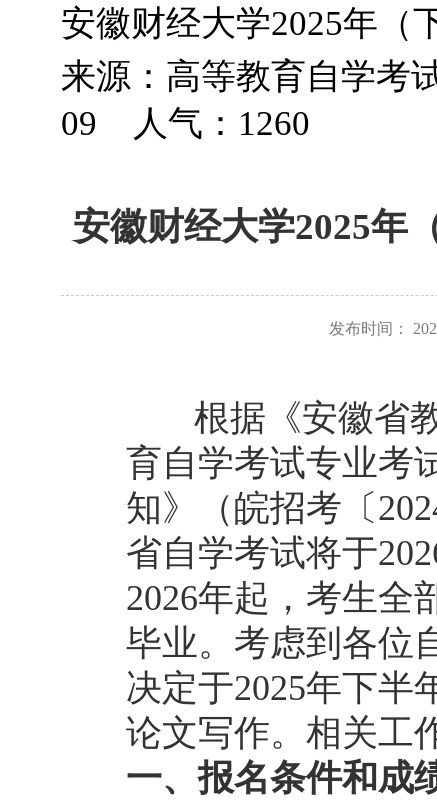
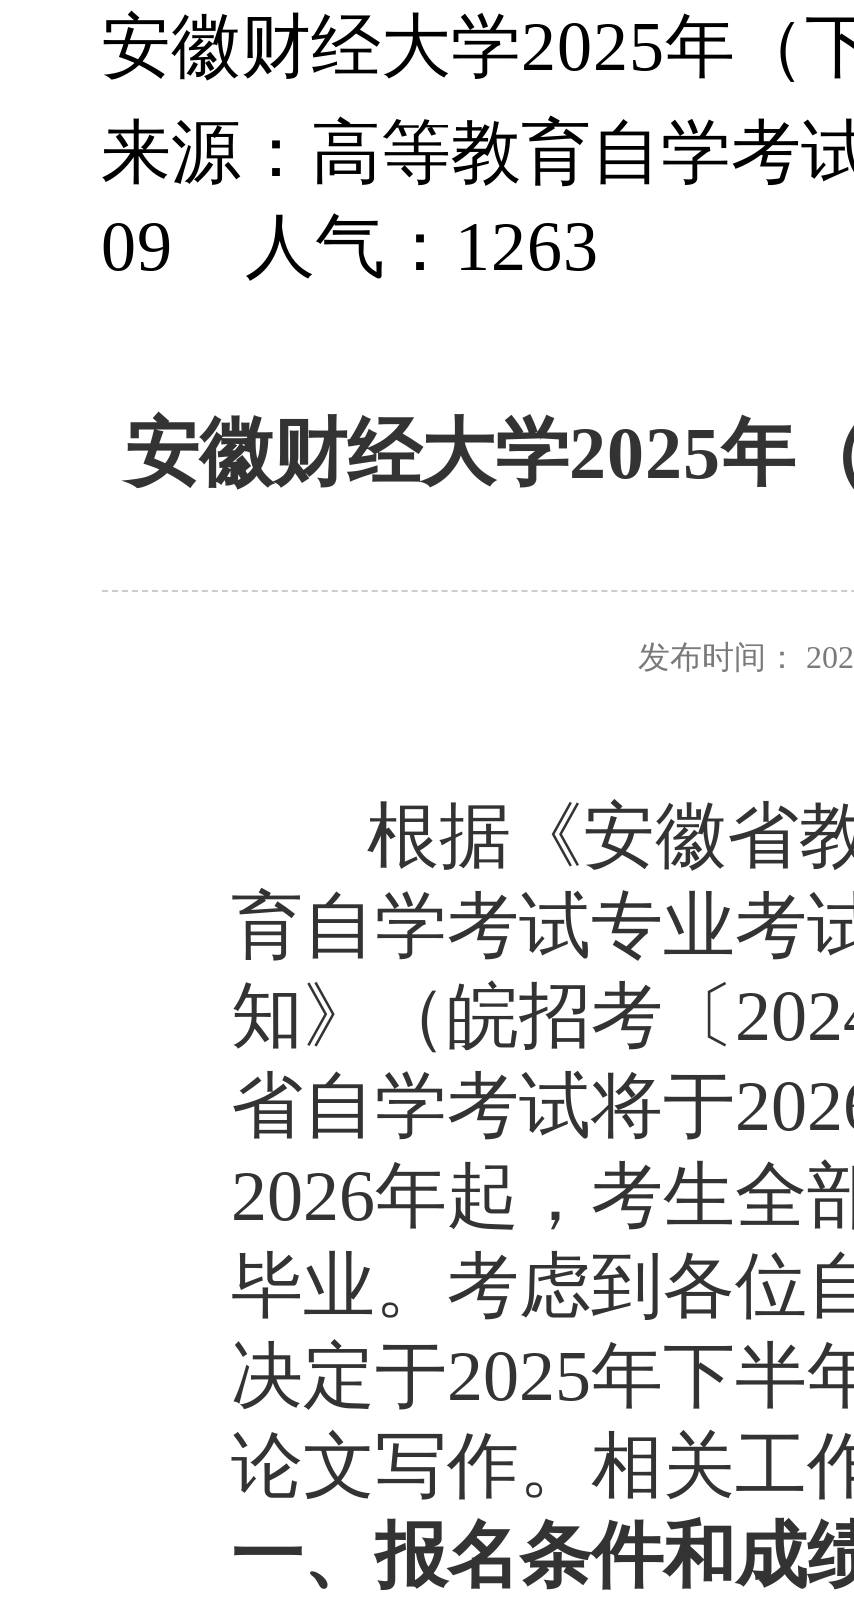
- 09 人气：1260
+ 09 人气：1263
